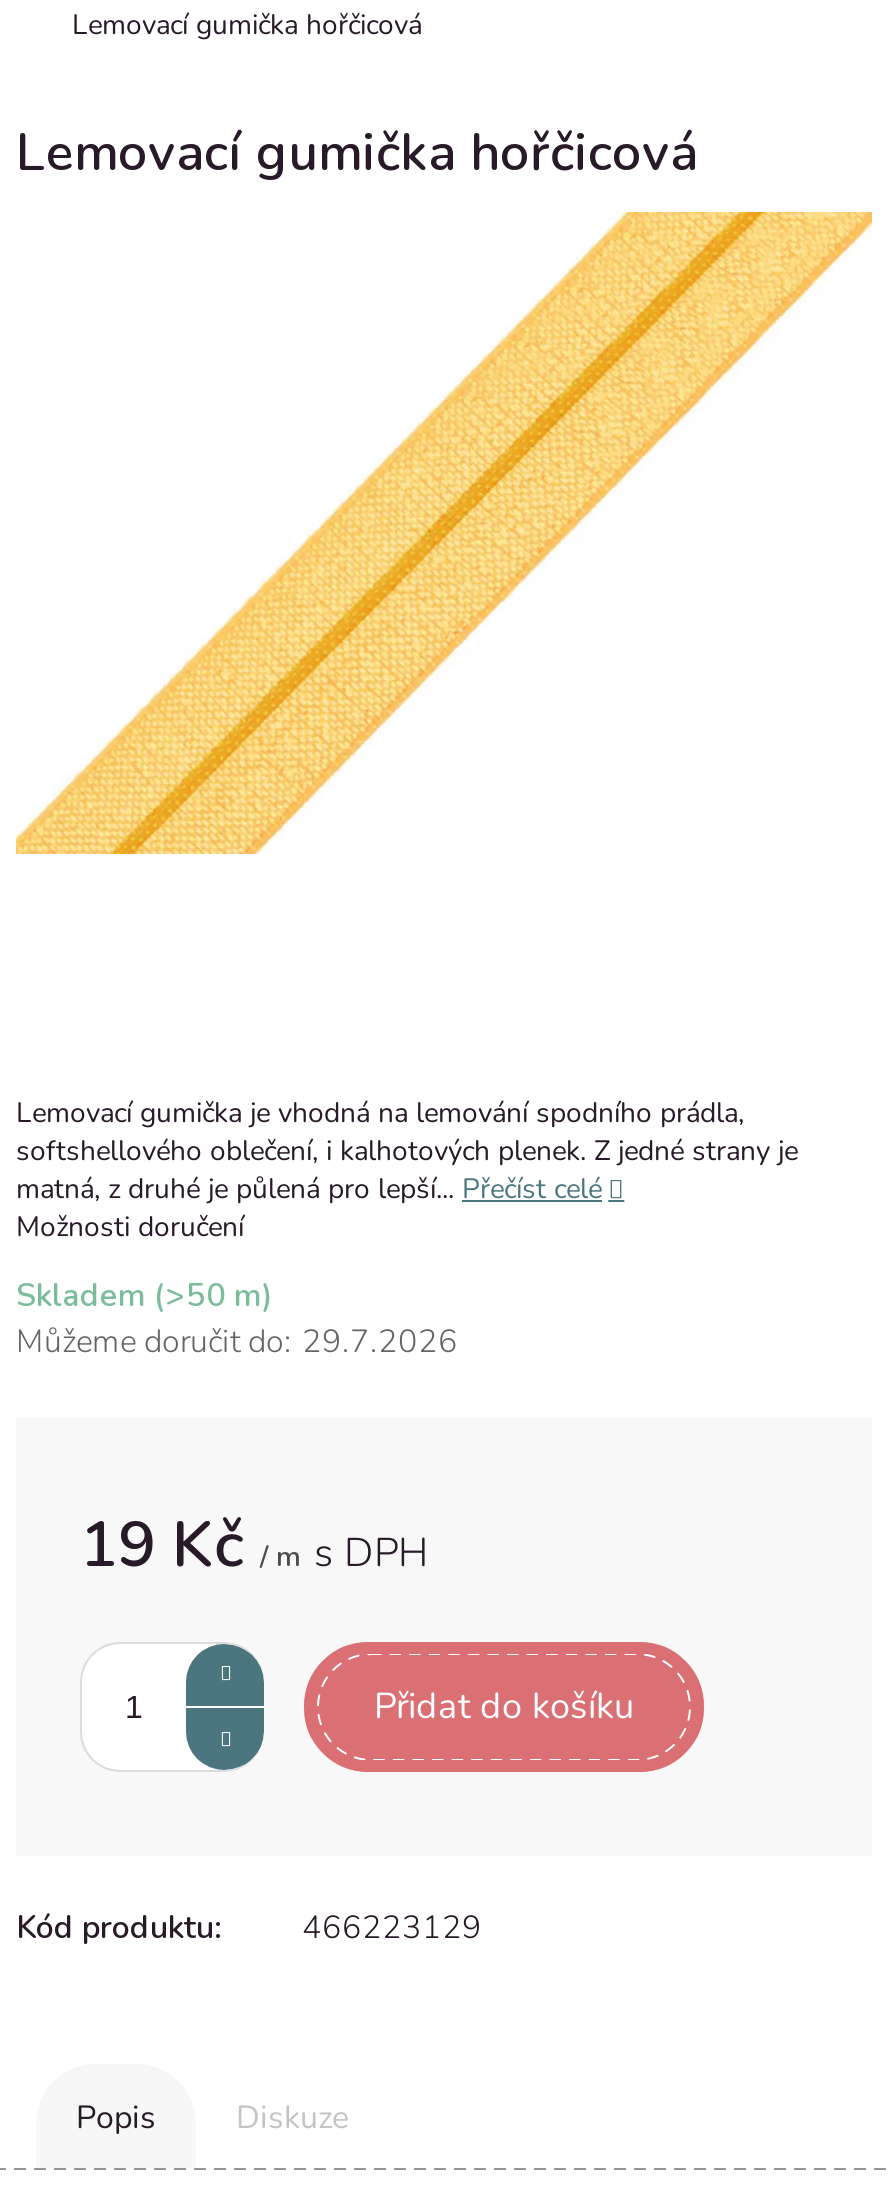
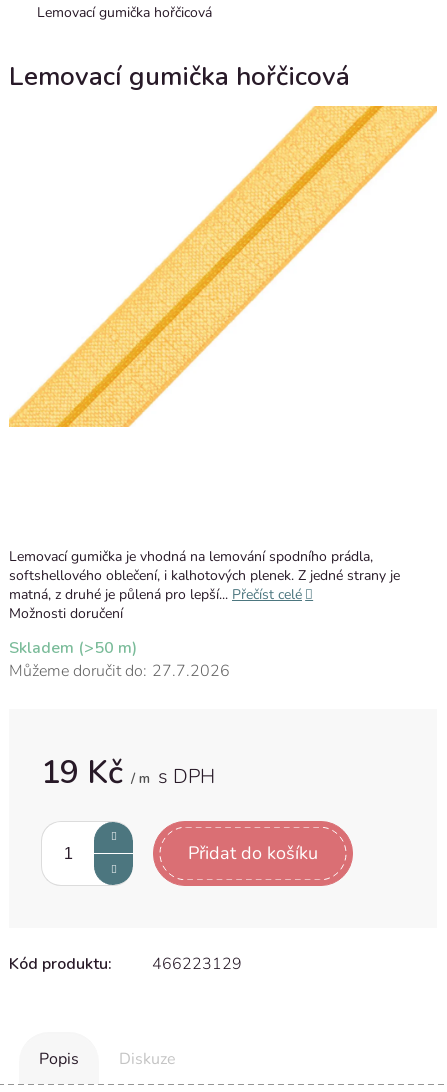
- Můžeme doručit do: 29.7.2026
+ Můžeme doručit do: 27.7.2026
